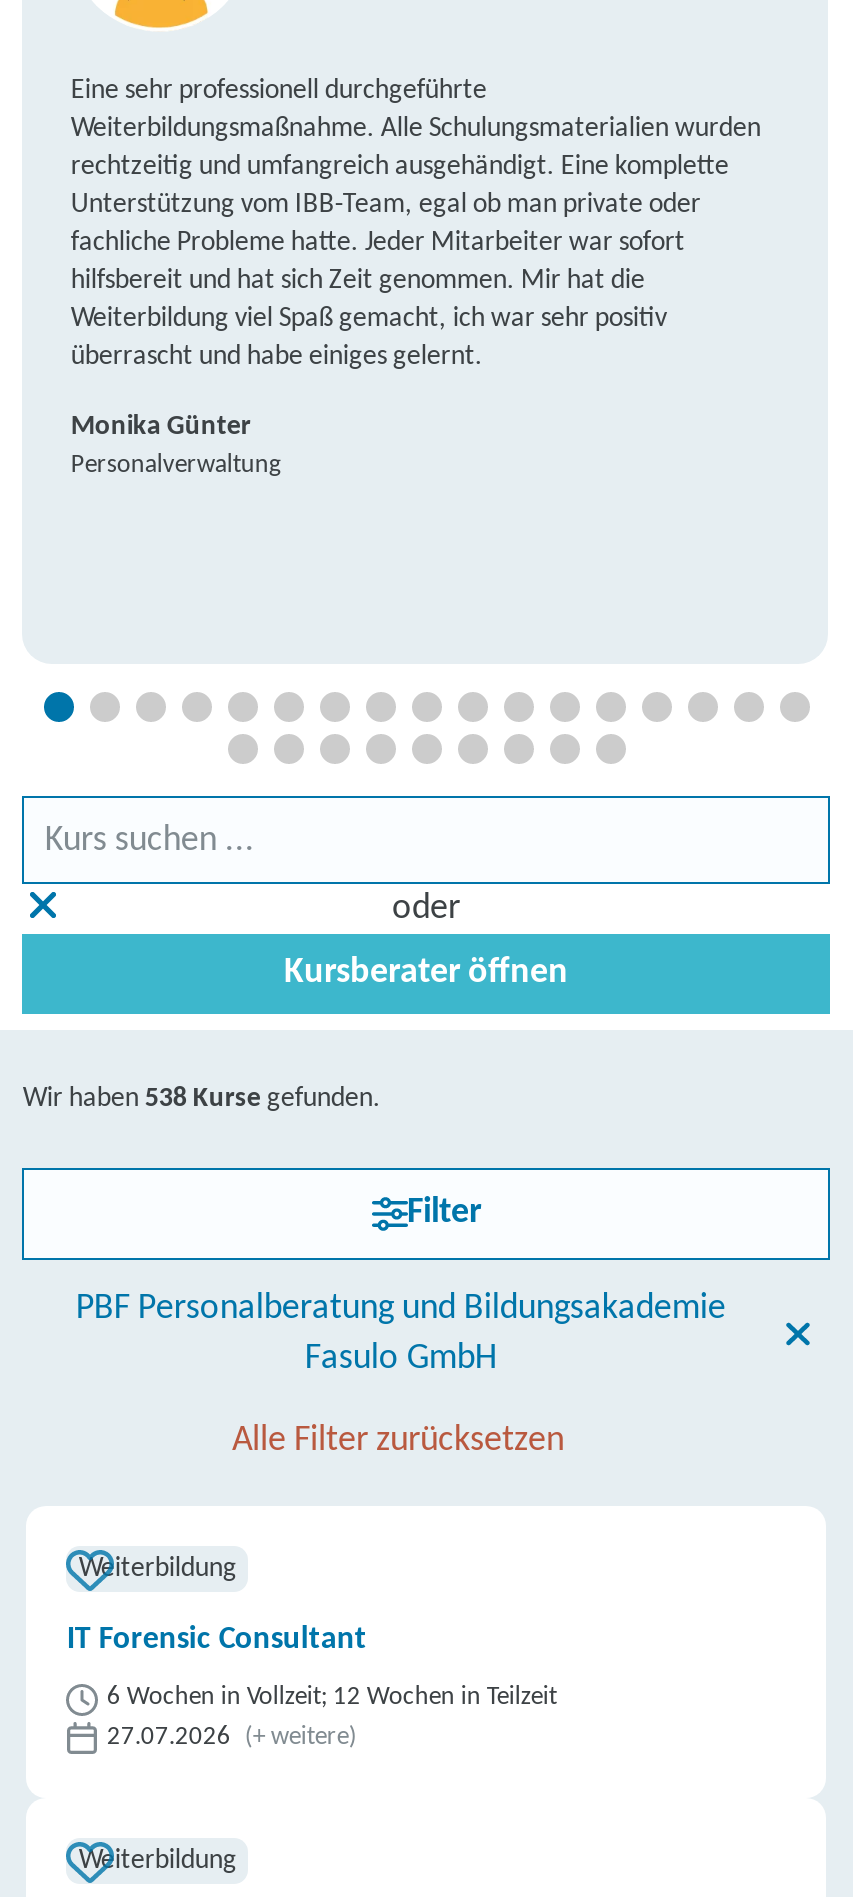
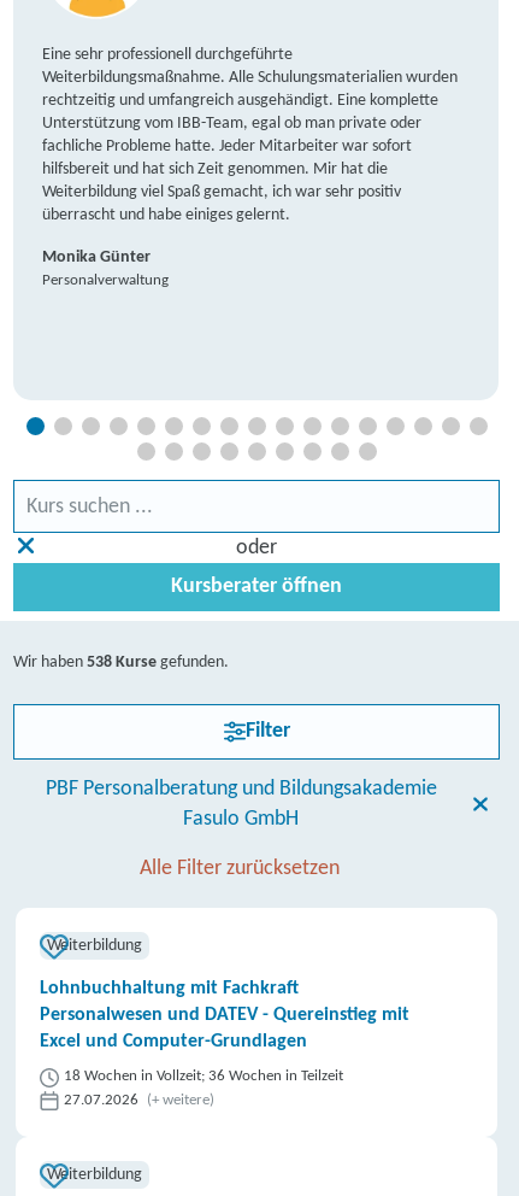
- IT Forensic Consultant
+ Lohnbuchhaltung mit Fachkraft
+ Personalwesen und DATEV - Quereinstieg mit
+ Excel und Computer-Grundlagen

- 6 Wochen in Vollzeit; 12 Wochen in Teilzeit
+ 18 Wochen in Vollzeit; 36 Wochen in Teilzeit
